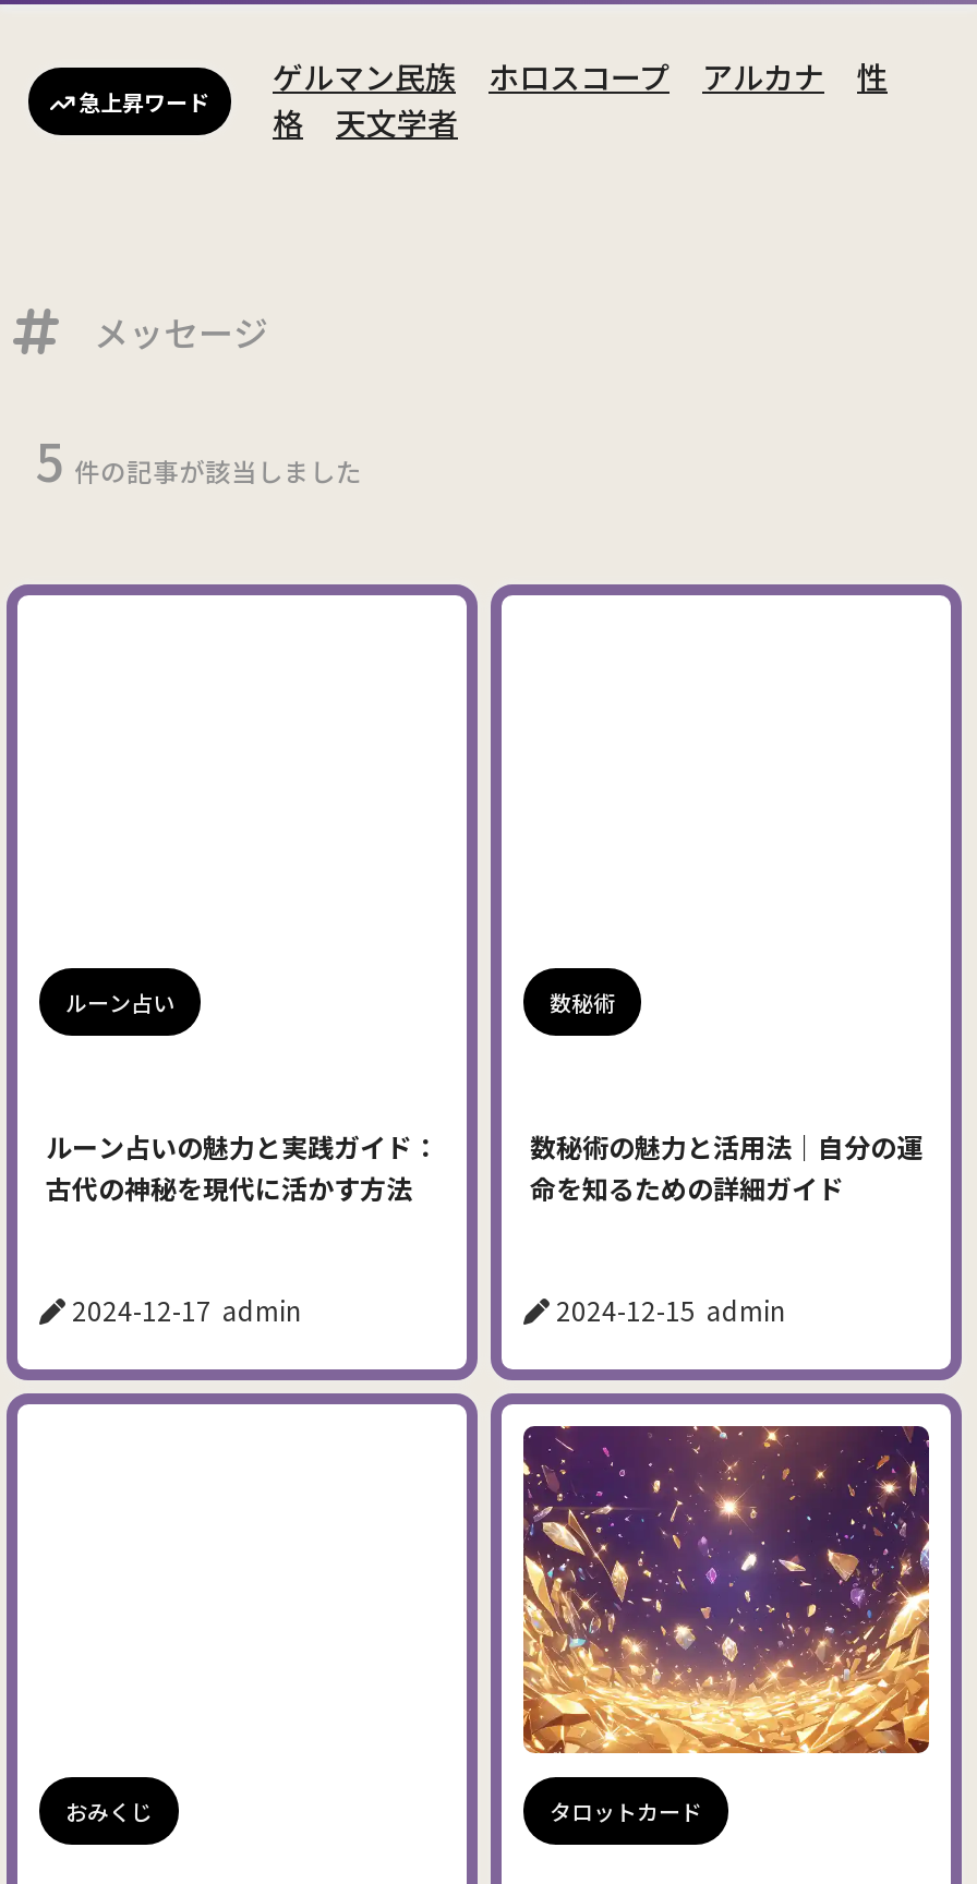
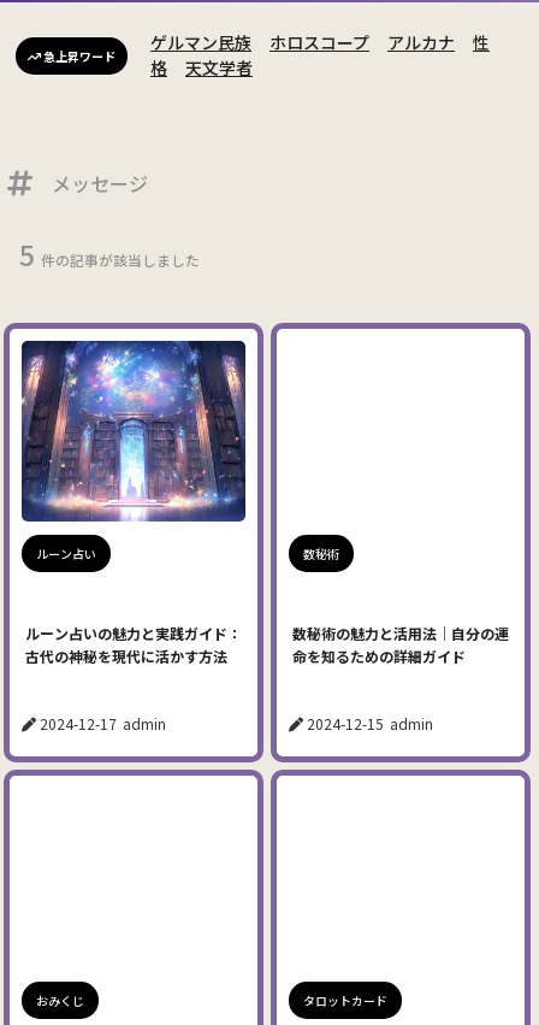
+ [image]

- [image]
